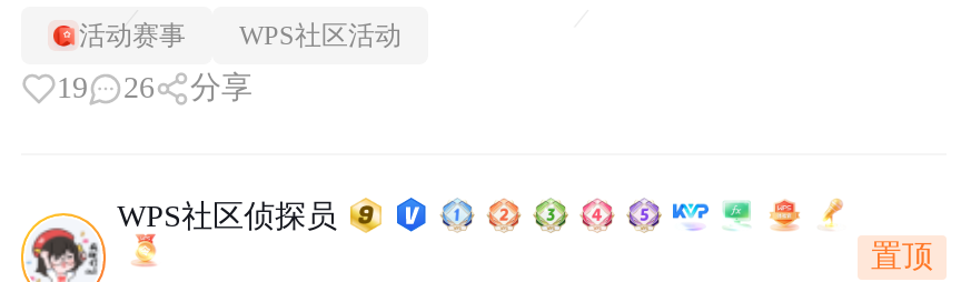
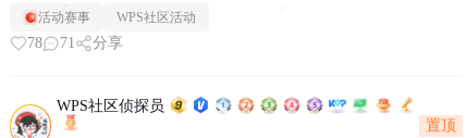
- 19
+ 78

- 26
+ 71
